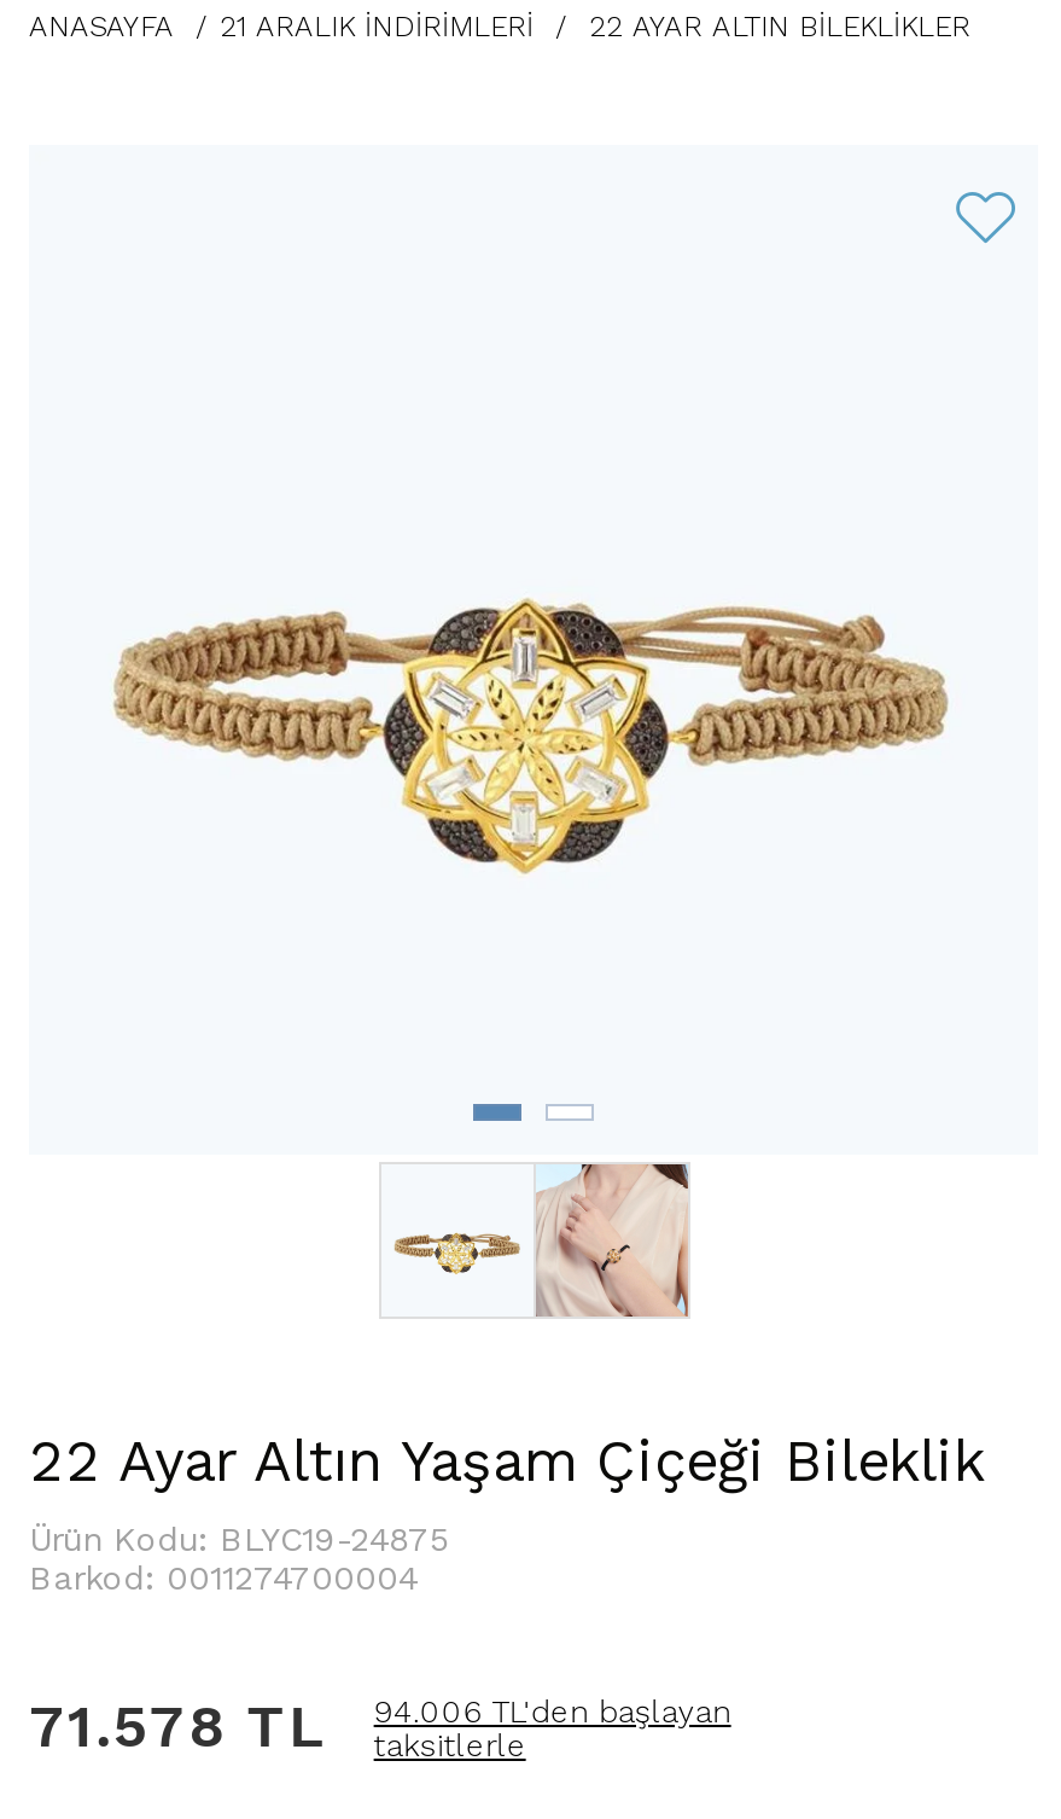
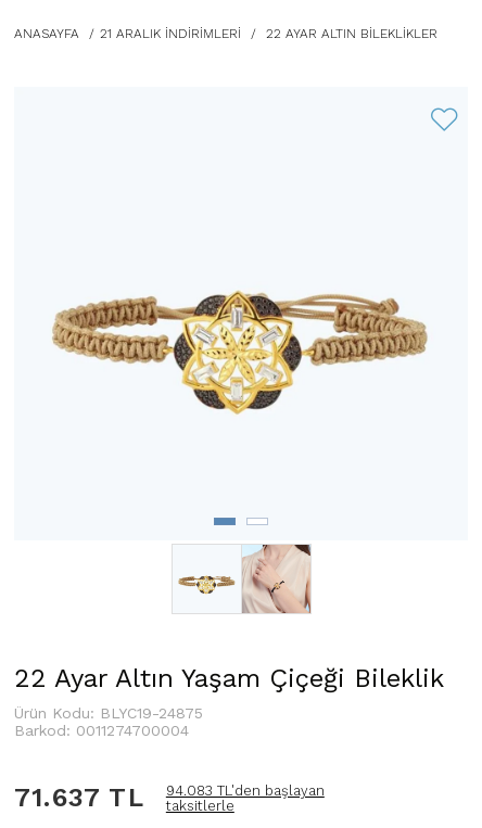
- 71.578 TL
+ 71.637 TL

- 94.006 TL'den başlayan
+ 94.083 TL'den başlayan
